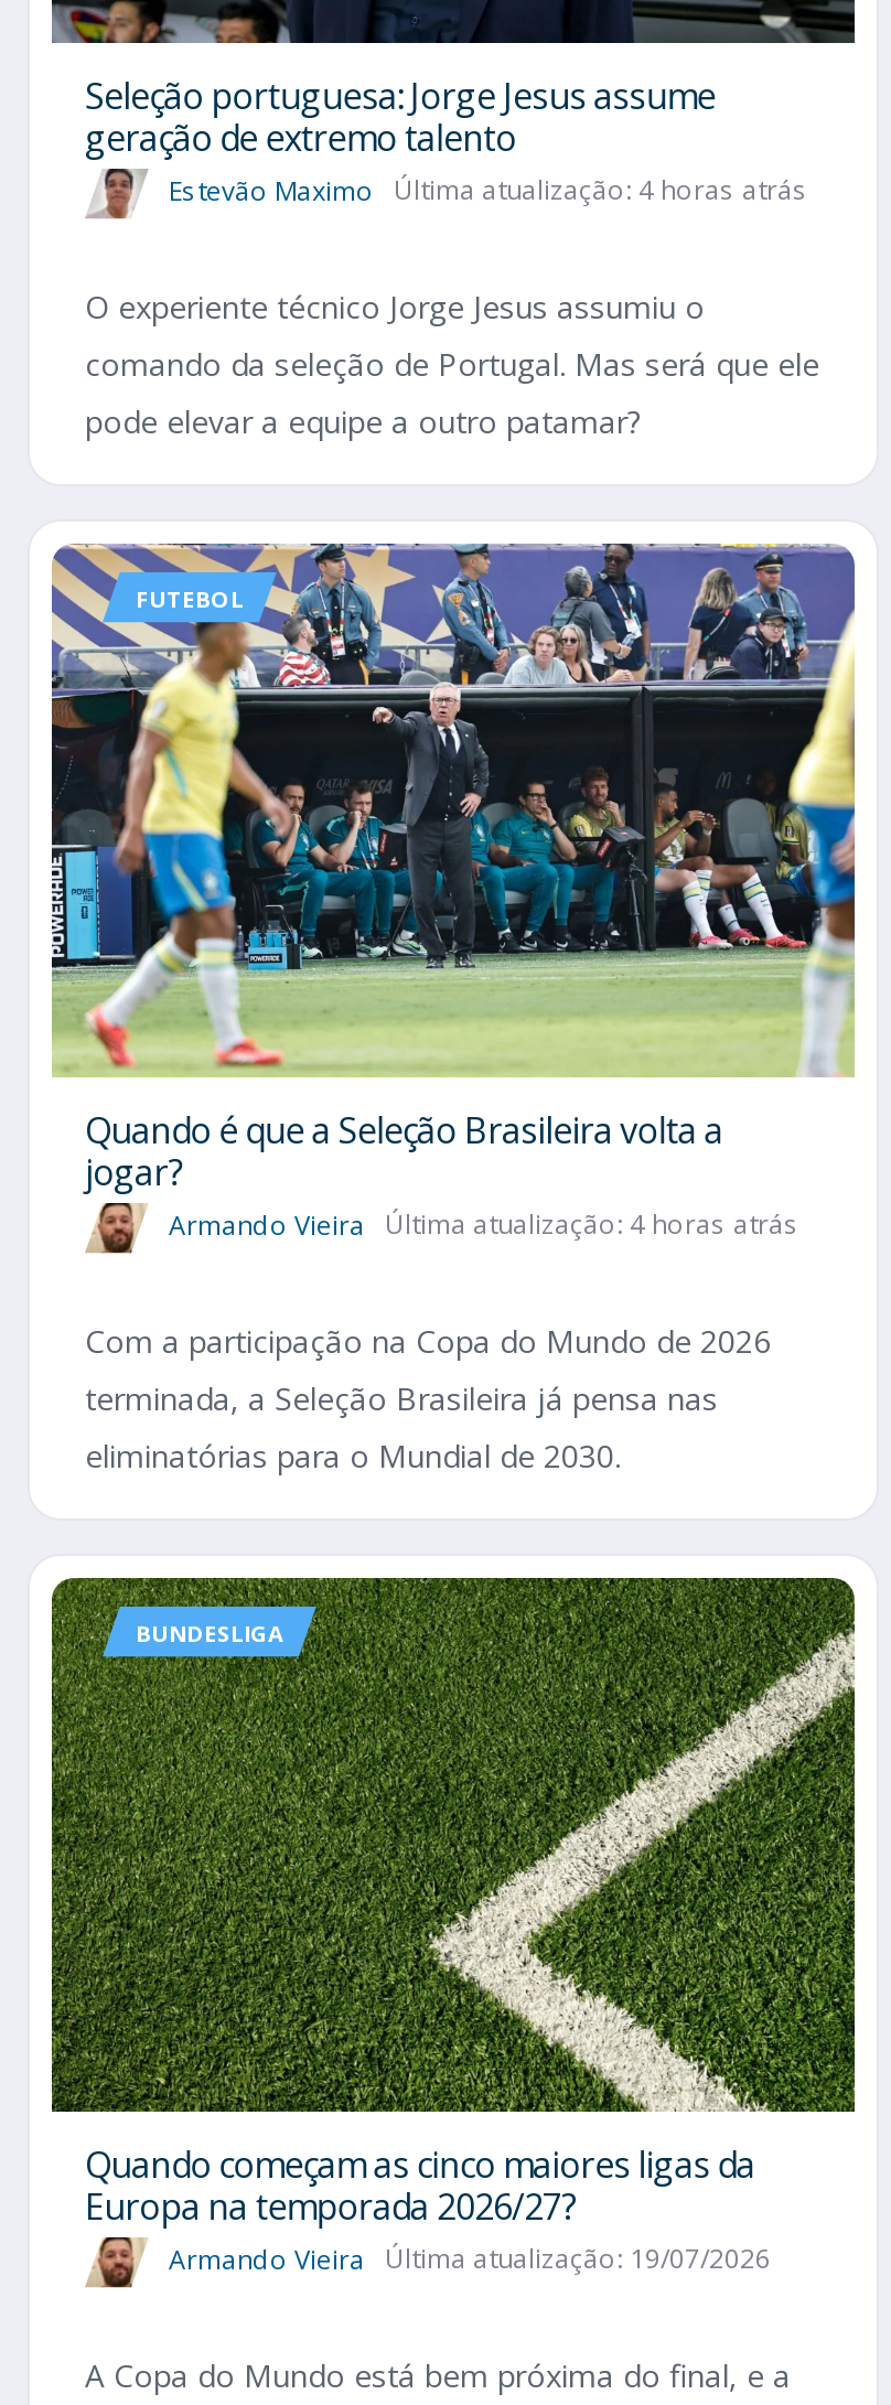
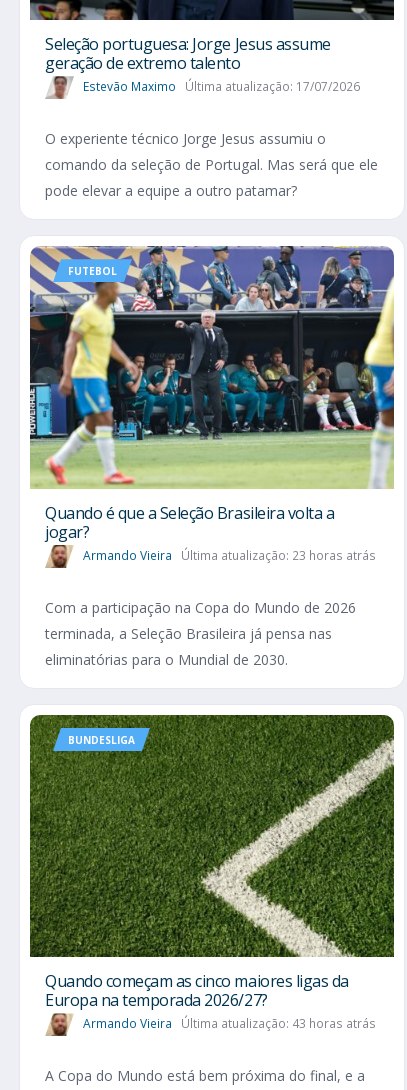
- Estevão Maximo Última atualização: 4 horas atrás
+ Estevão Maximo Última atualização: 17/07/2026

- Armando Vieira Última atualização: 4 horas atrás
+ Armando Vieira Última atualização: 23 horas atrás

- Armando Vieira Última atualização: 19/07/2026
+ Armando Vieira Última atualização: 43 horas atrás
